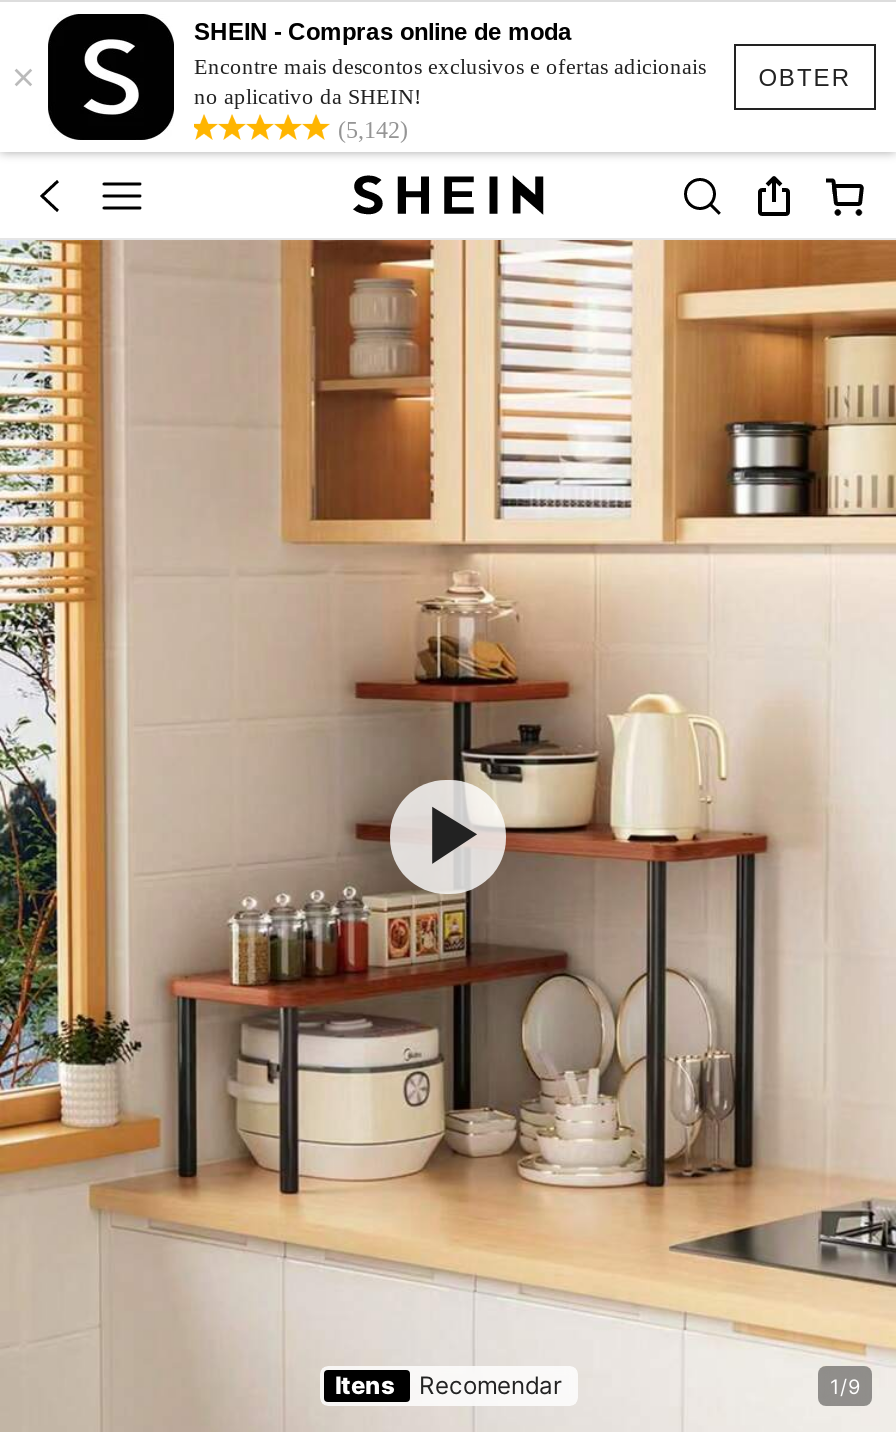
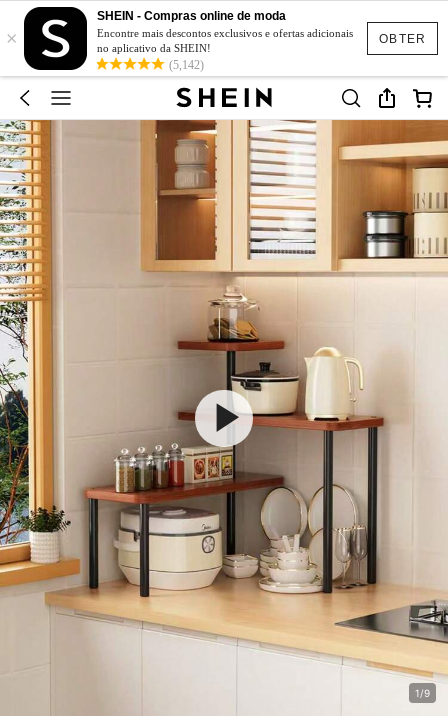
- Itens
- Recomendar
